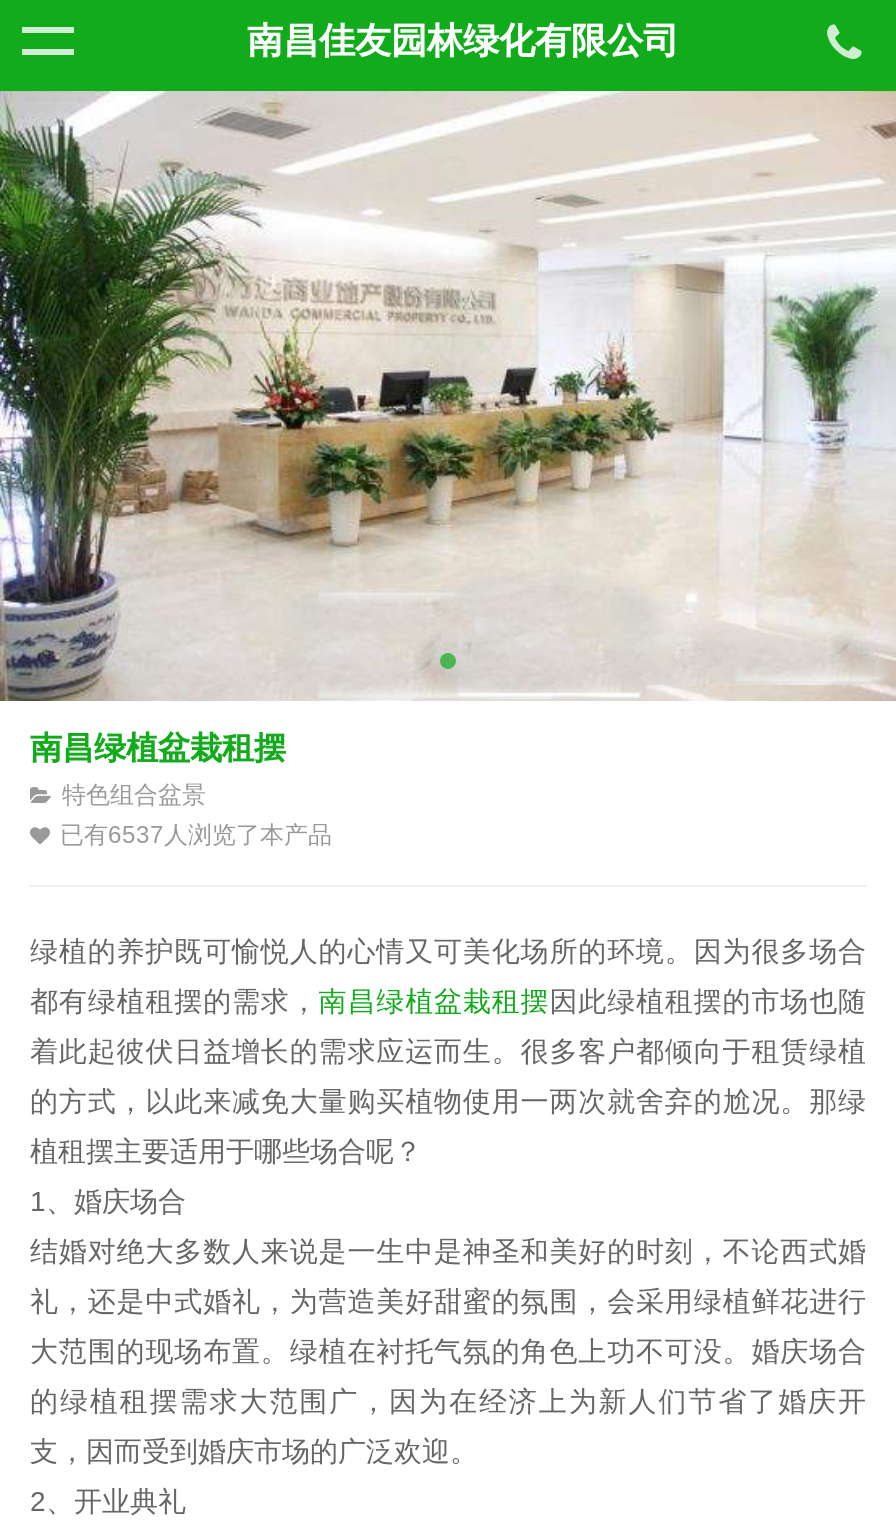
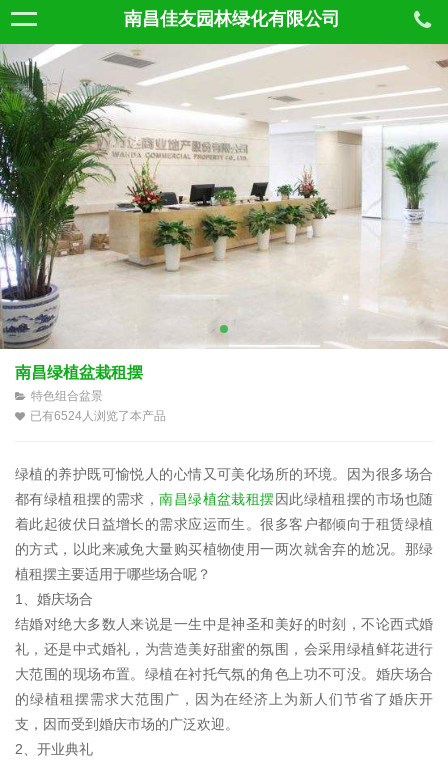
- 已有6537人浏览了本产品
+ 已有6524人浏览了本产品
